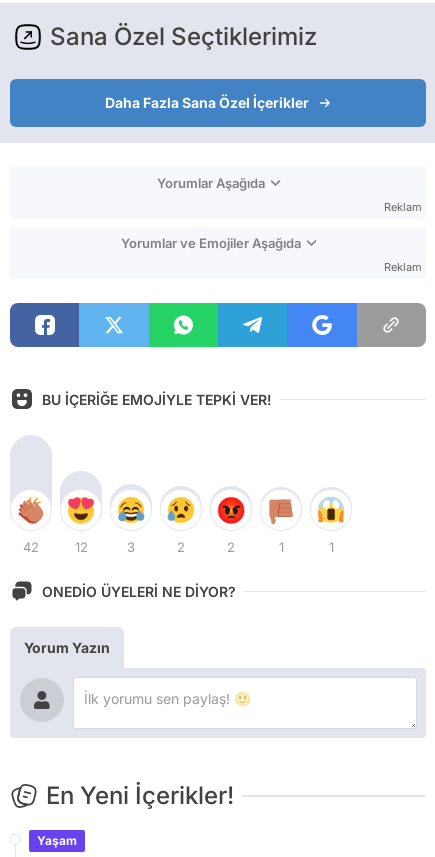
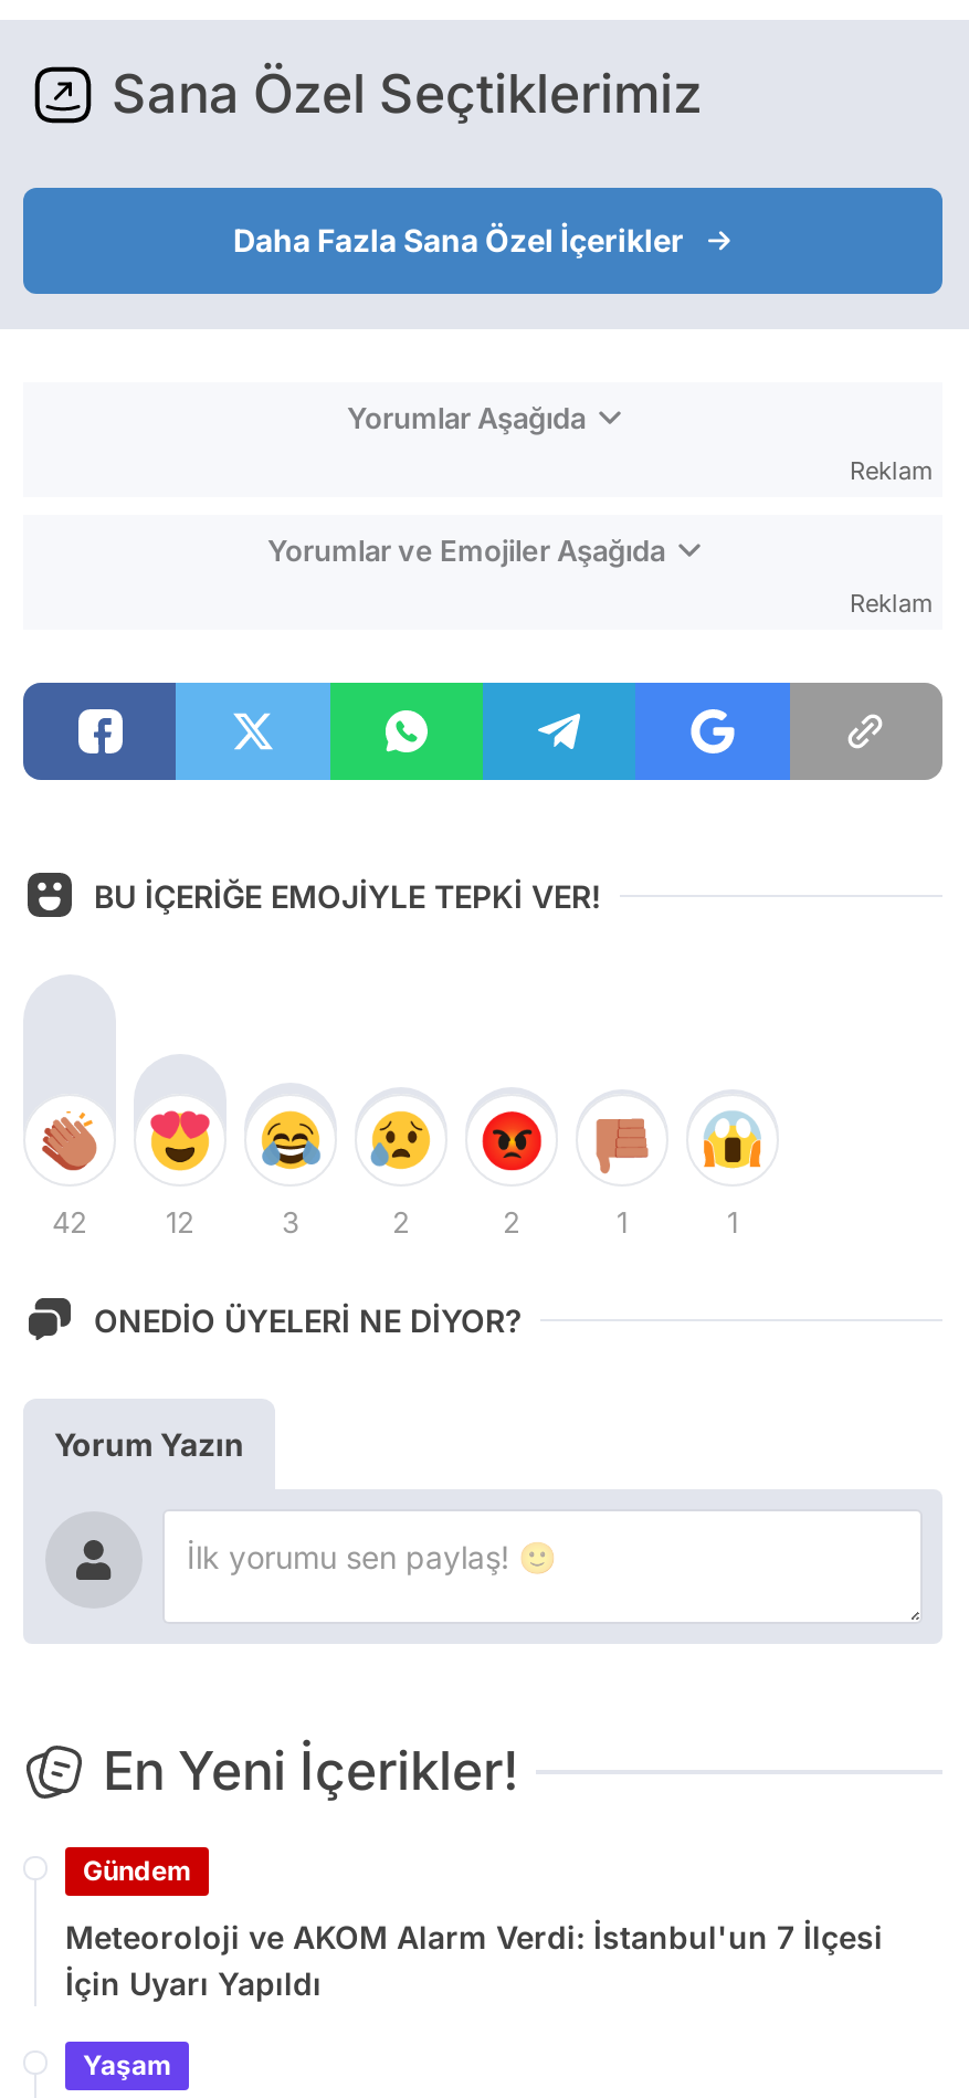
+ Gündem
+ Meteoroloji ve AKOM Alarm Verdi: İstanbul'un 7 İlçesi
+ İçin Uyarı Yapıldı
